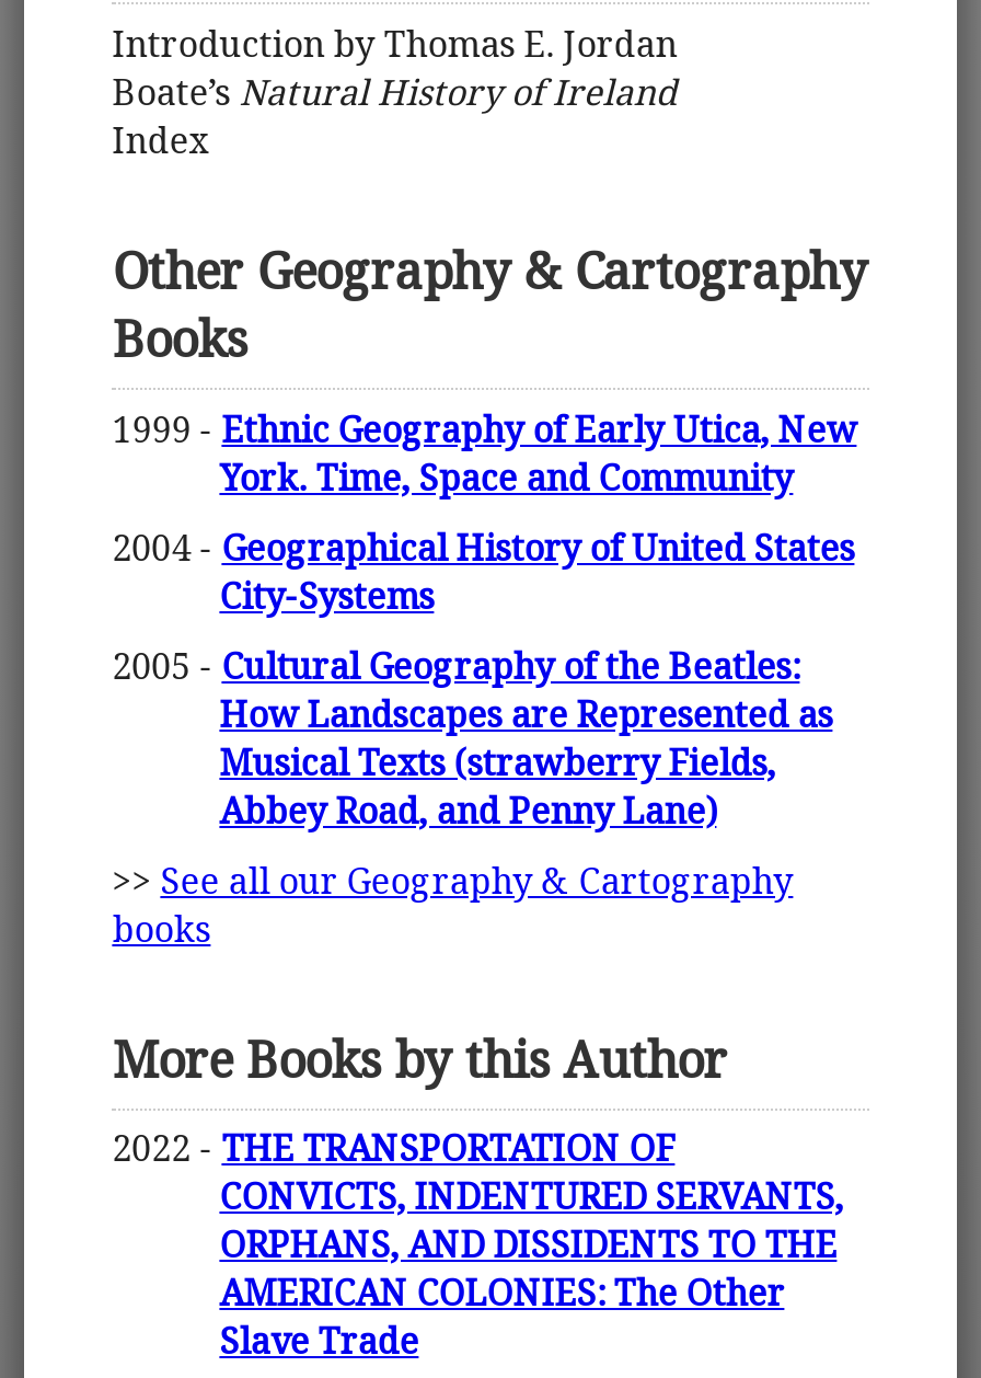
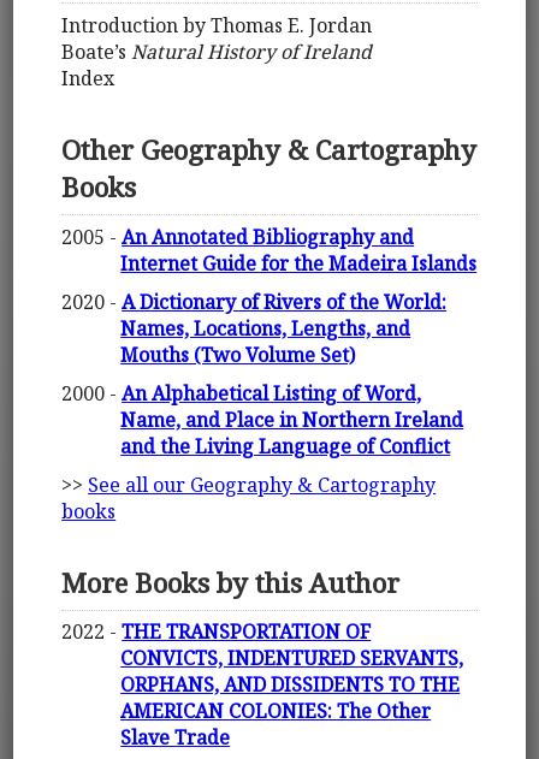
- 1999 - Ethnic Geography of Early Utica, New
- York. Time, Space and Community
+ 2005 - An Annotated Bibliography and
+ Internet Guide for the Madeira Islands

- 2004 - Geographical History of United States
- City-Systems
+ 2020 - A Dictionary of Rivers of the World:
+ Names, Locations, Lengths, and
+ Mouths (Two Volume Set)

- 2005 - Cultural Geography of the Beatles:
- How Landscapes are Represented as
- Musical Texts (strawberry Fields,
- Abbey Road, and Penny Lane)
+ 2000 - An Alphabetical Listing of Word,
+ Name, and Place in Northern Ireland
+ and the Living Language of Conflict
